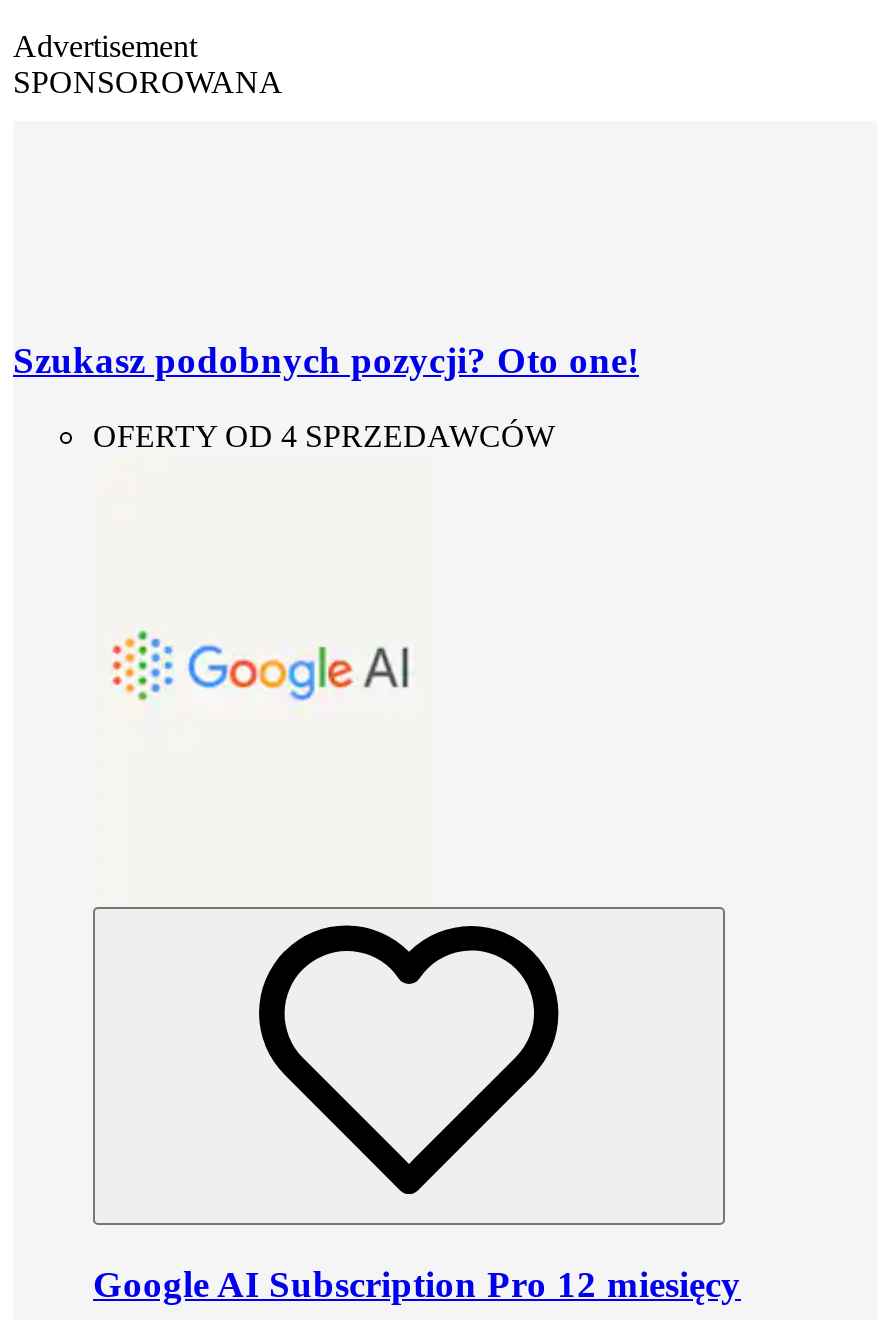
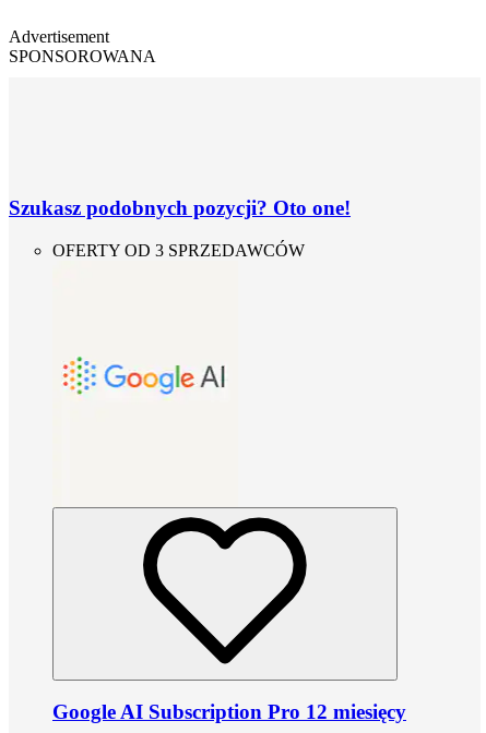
- OFERTY OD 4 SPRZEDAWCÓW
+ OFERTY OD 3 SPRZEDAWCÓW
